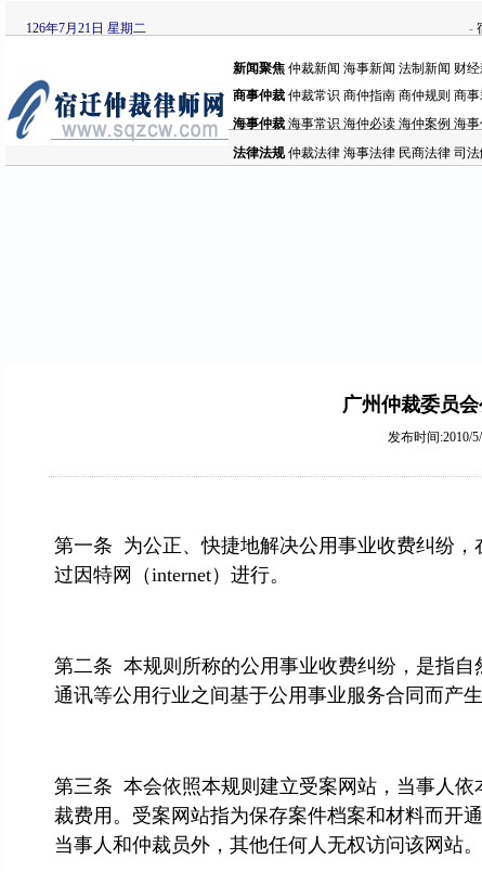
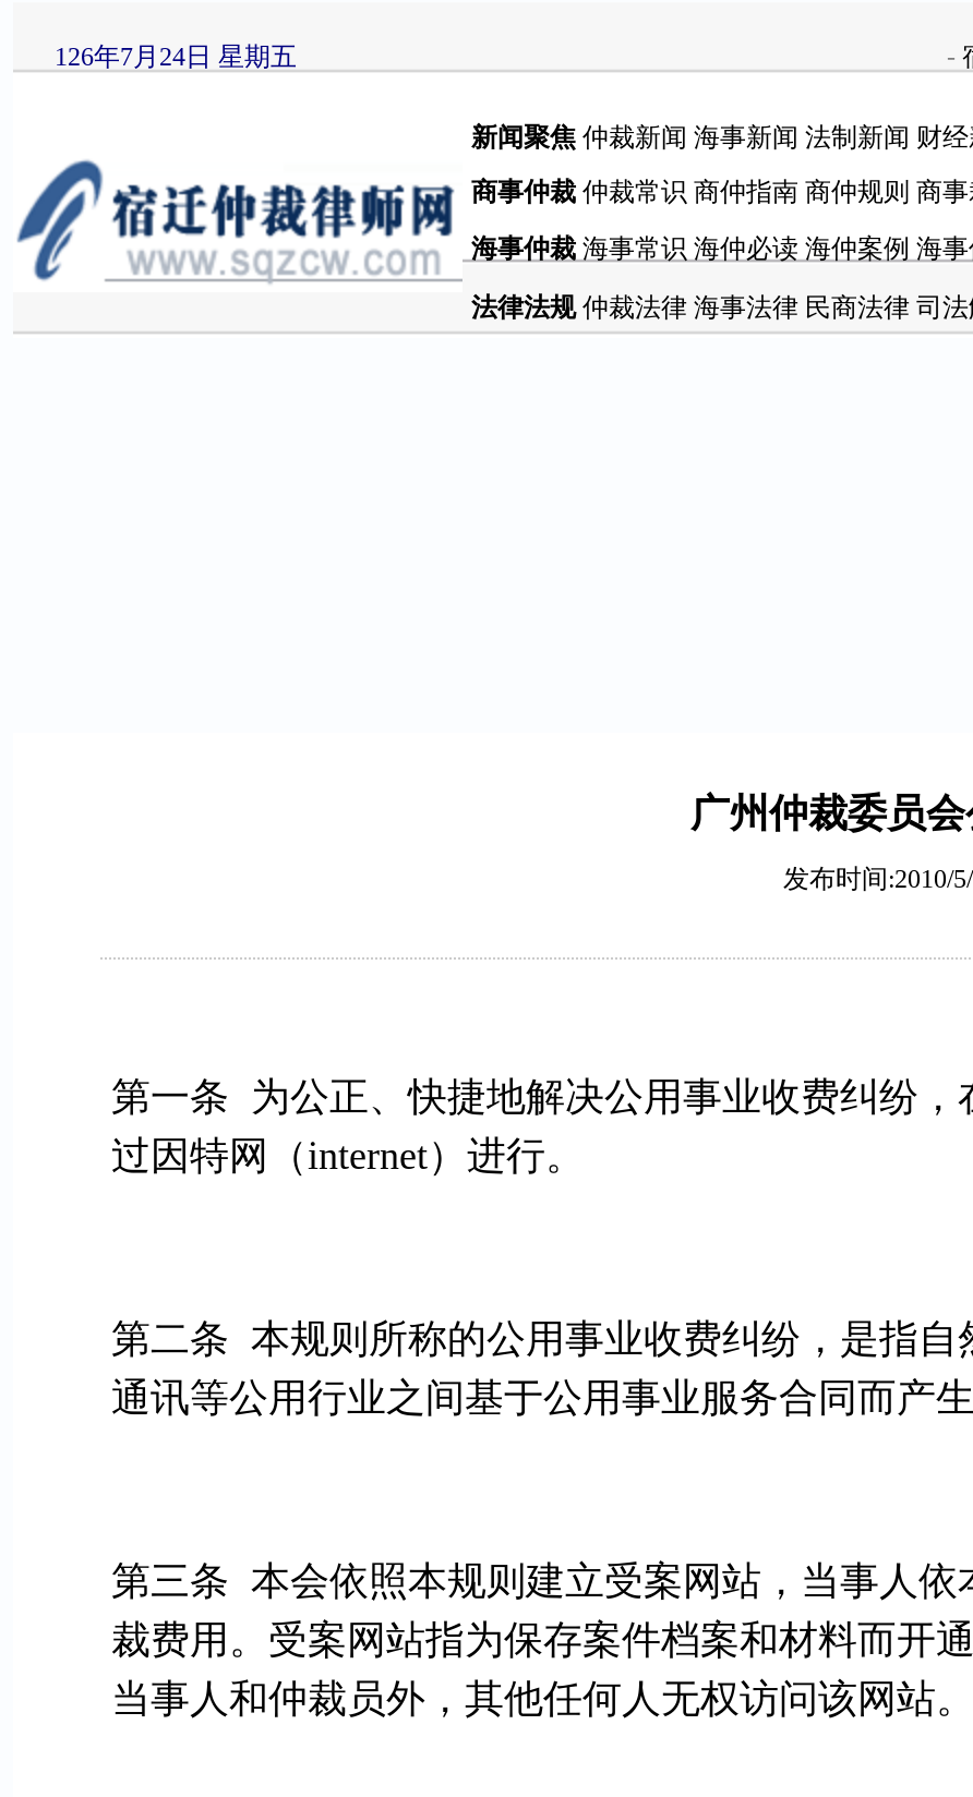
- 126年7月21日 星期二
+ 126年7月24日 星期五
